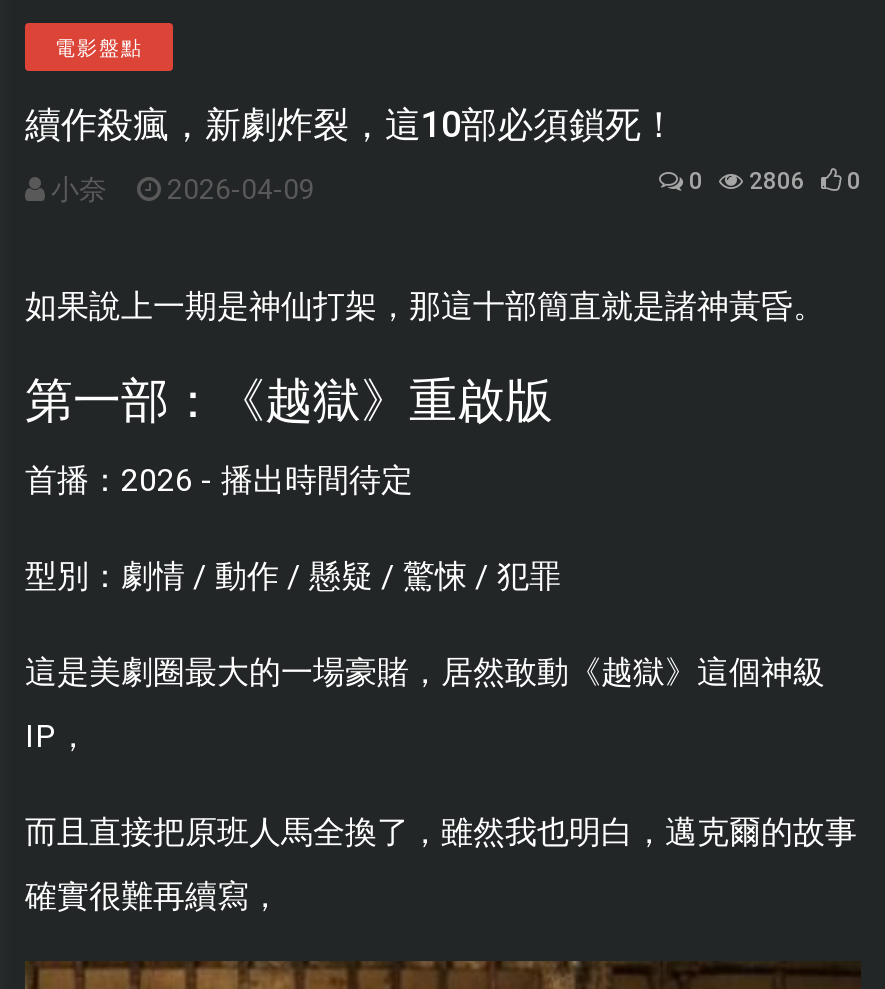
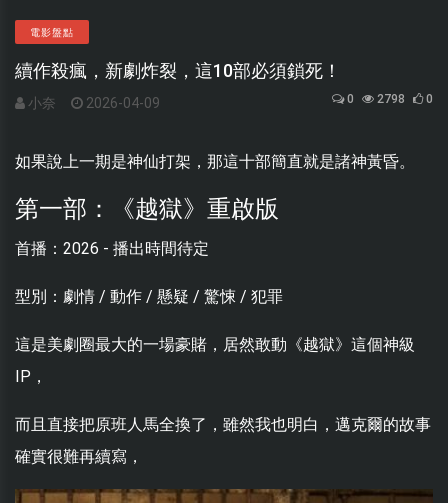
- 0 2806 0
+ 0 2798 0
